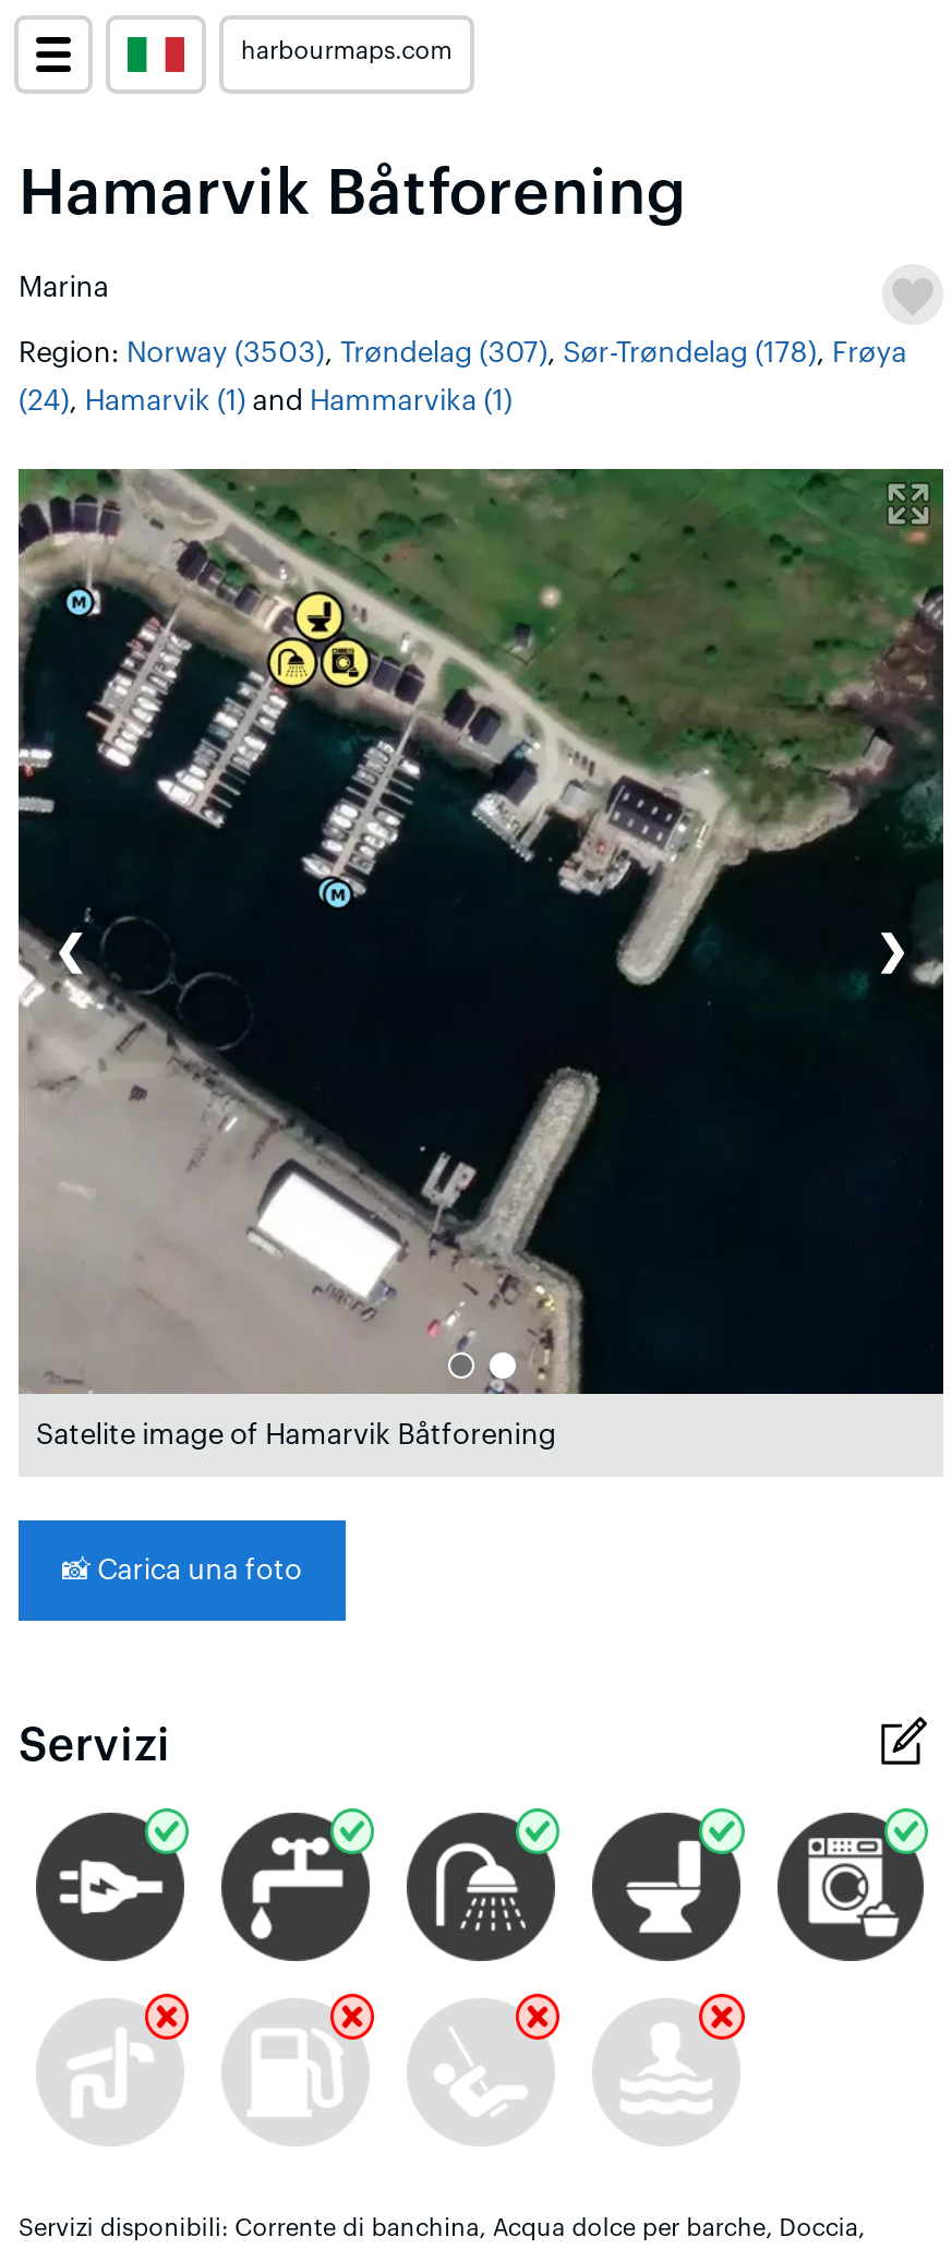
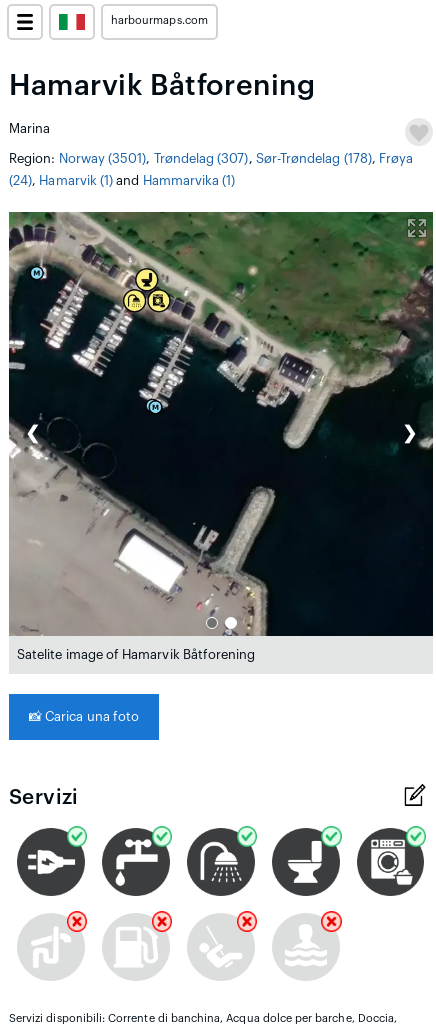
- Region: Norway (3503), Trøndelag (307), Sør-Trøndelag (178), Frøya
+ Region: Norway (3501), Trøndelag (307), Sør-Trøndelag (178), Frøya
